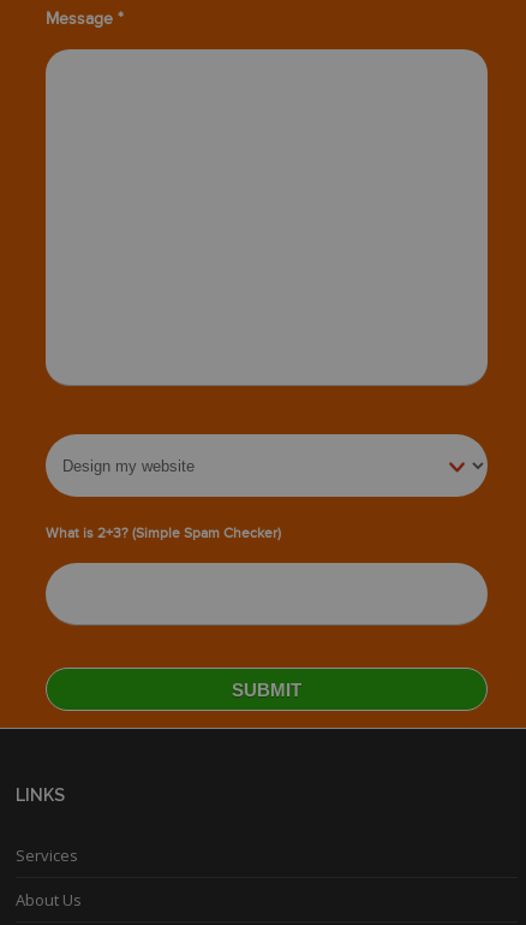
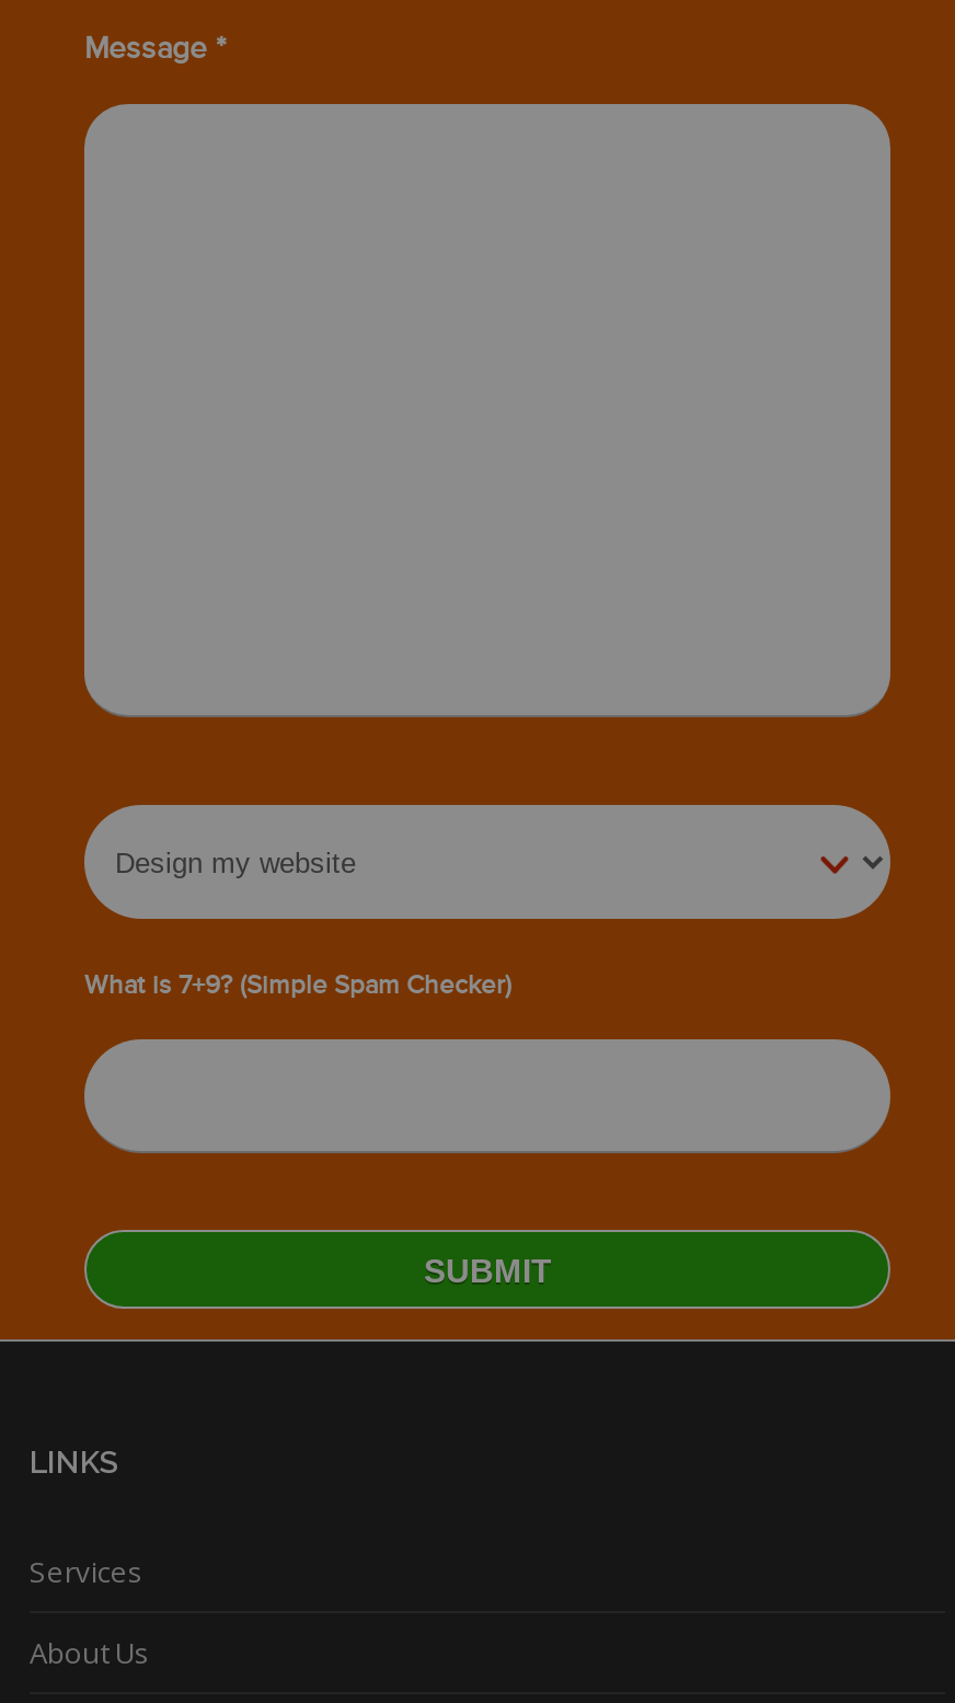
- What is 2+3? (Simple Spam Checker)
+ What is 7+9? (Simple Spam Checker)
